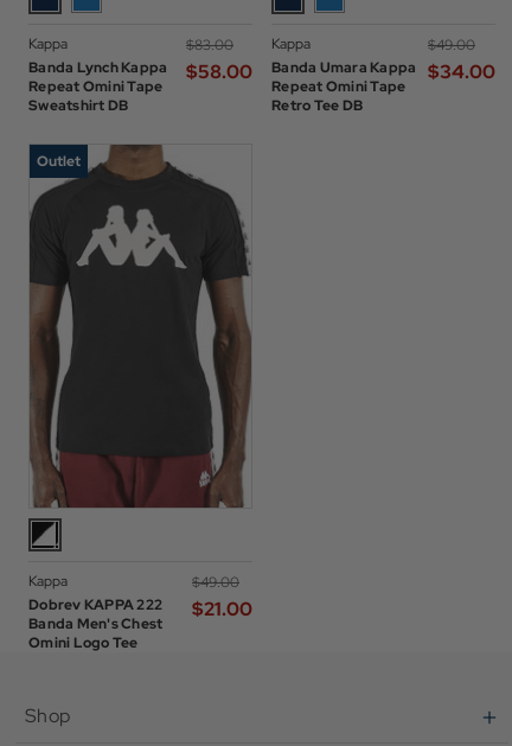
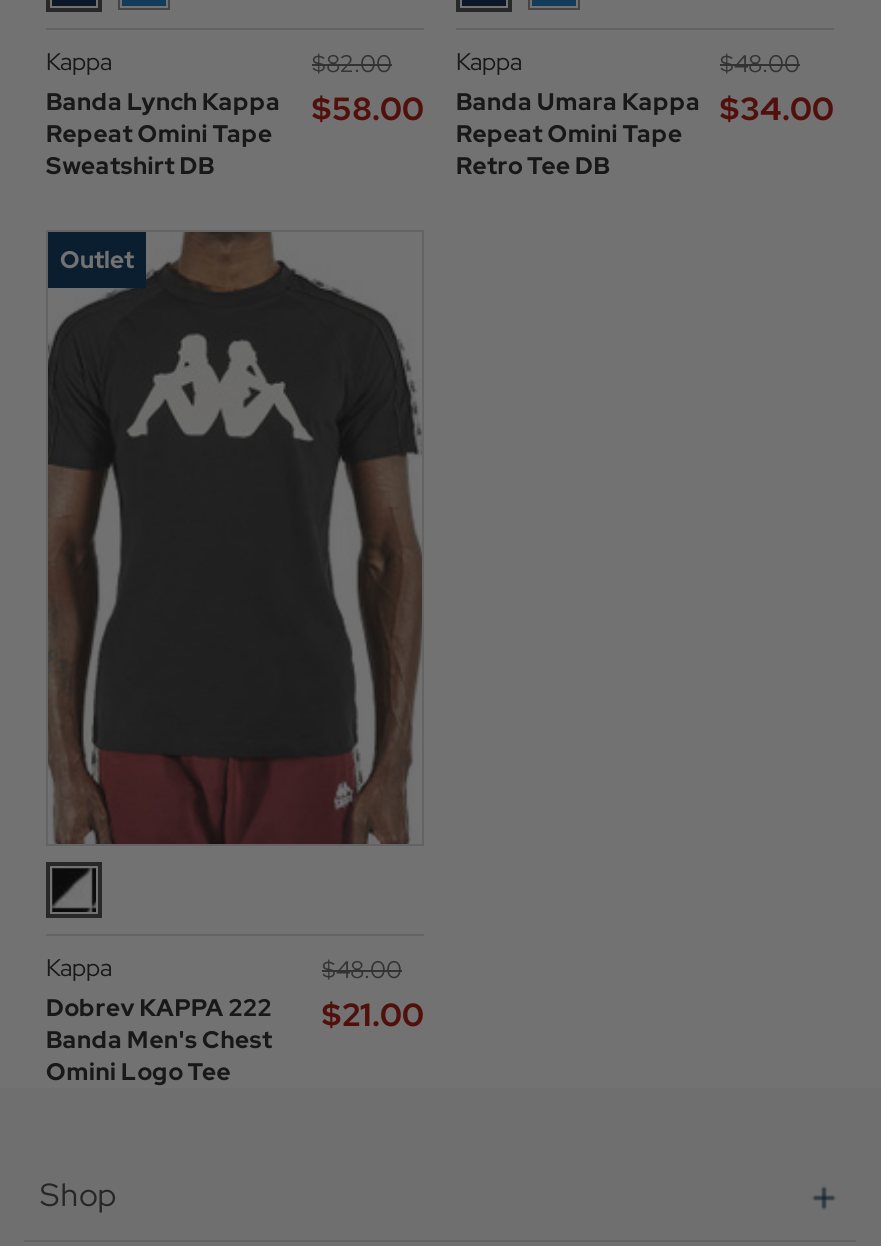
- $‌83.00 Kappa
+ $‌82.00 Kappa

- $‌49.00
+ $‌48.00

- $‌49.00
+ $‌48.00
